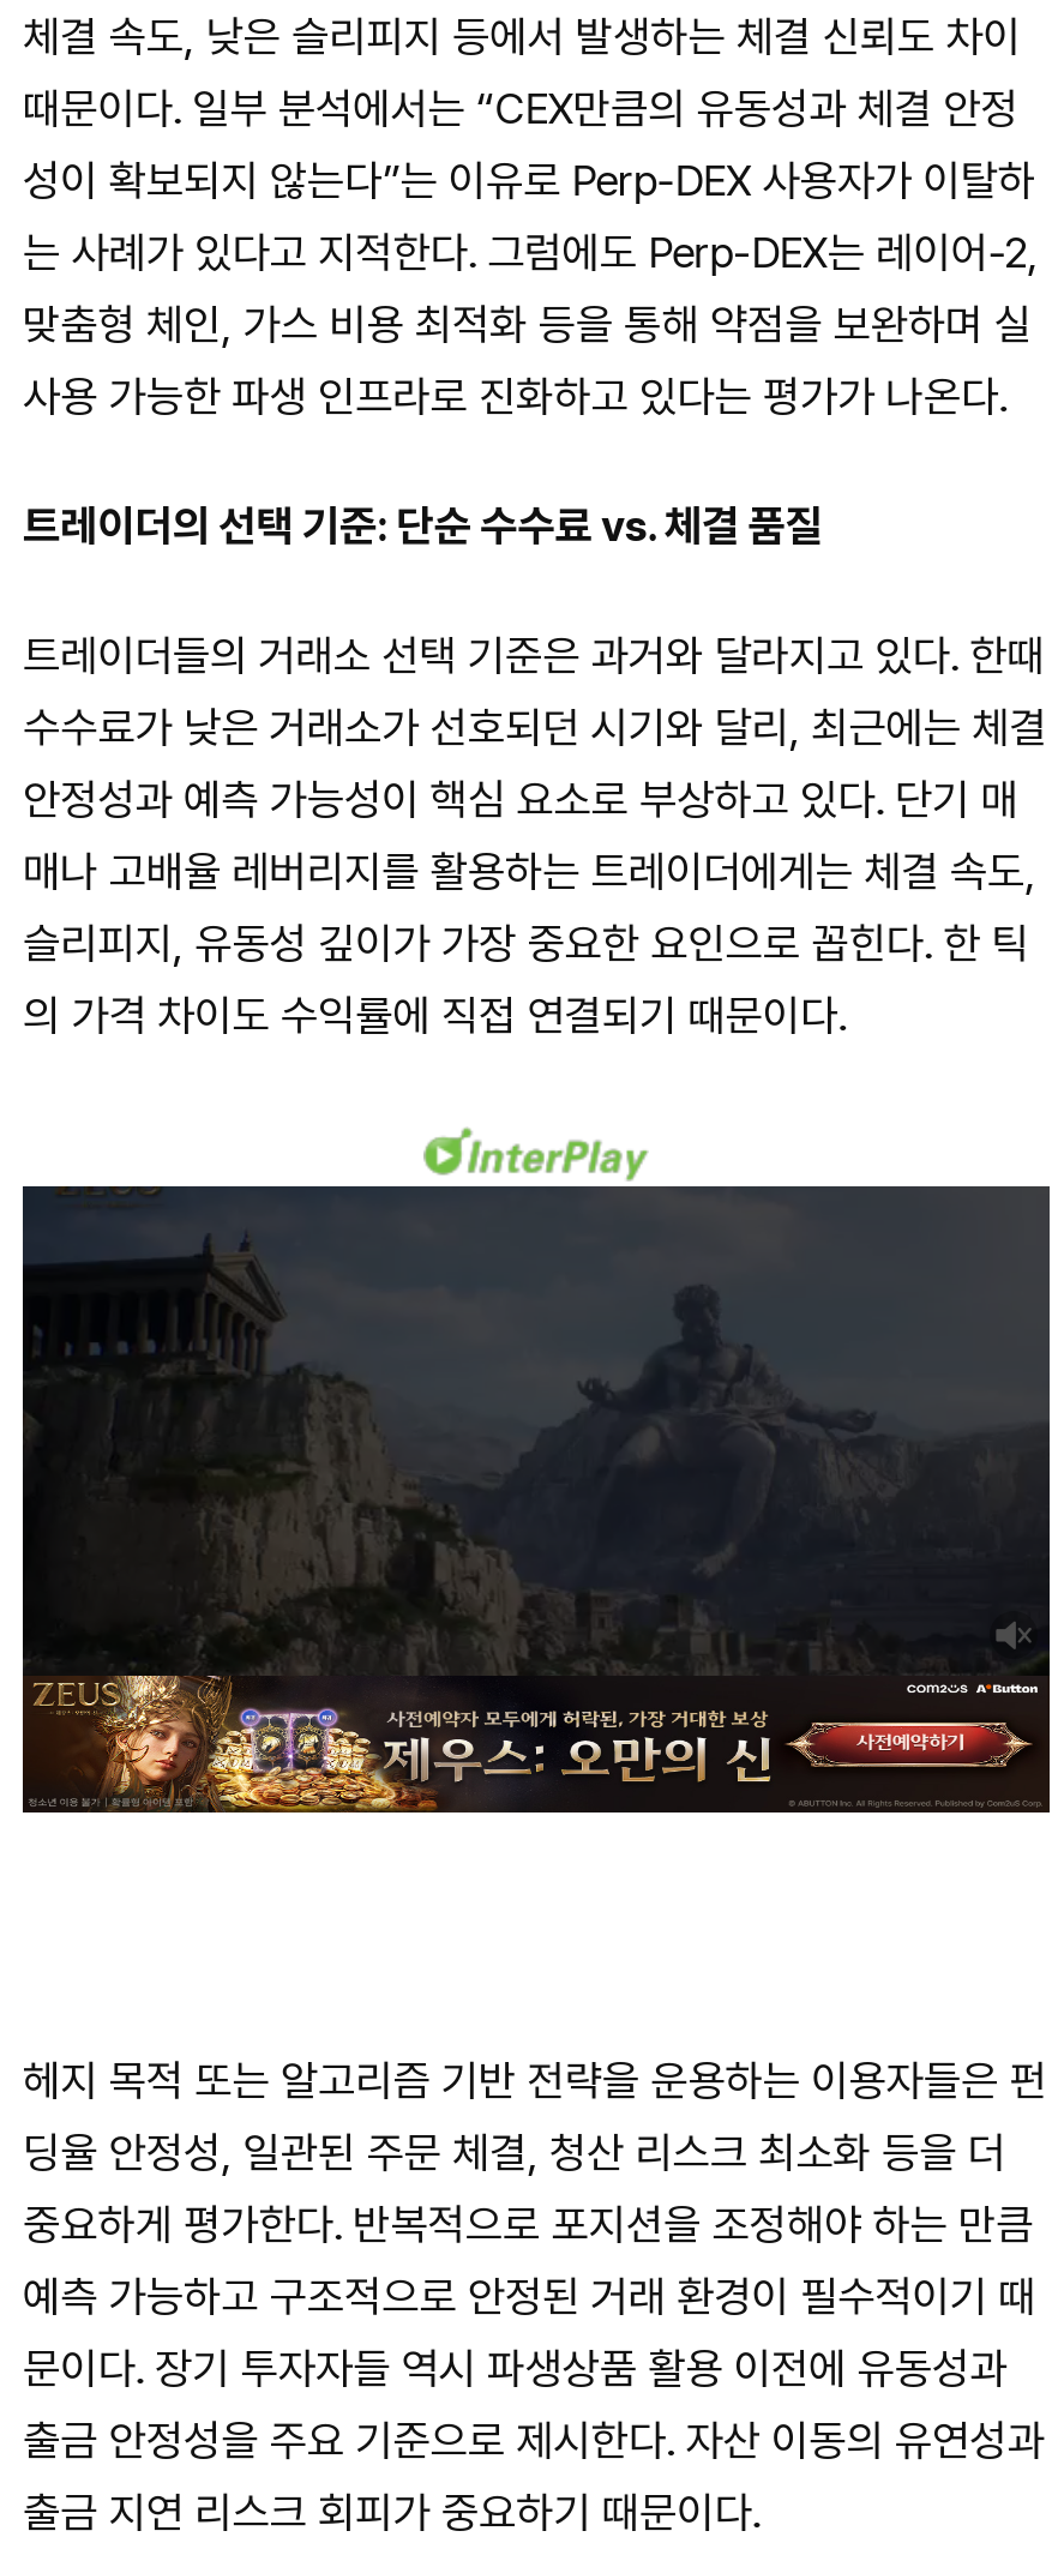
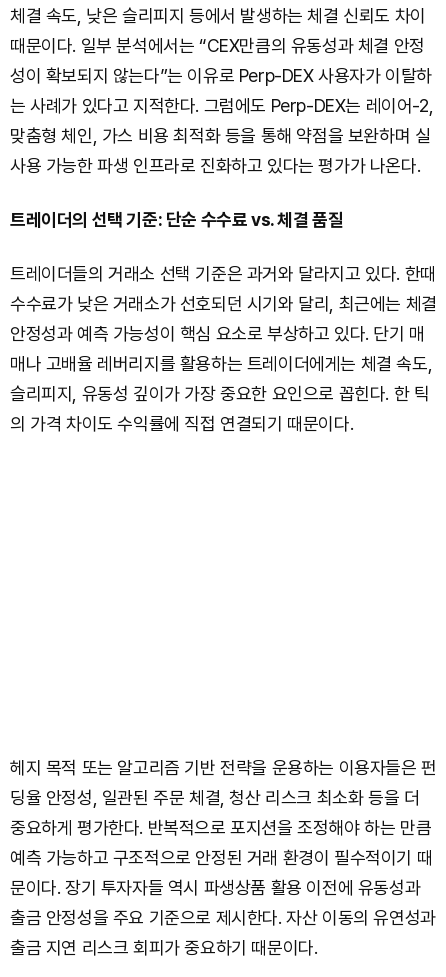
- [image]
